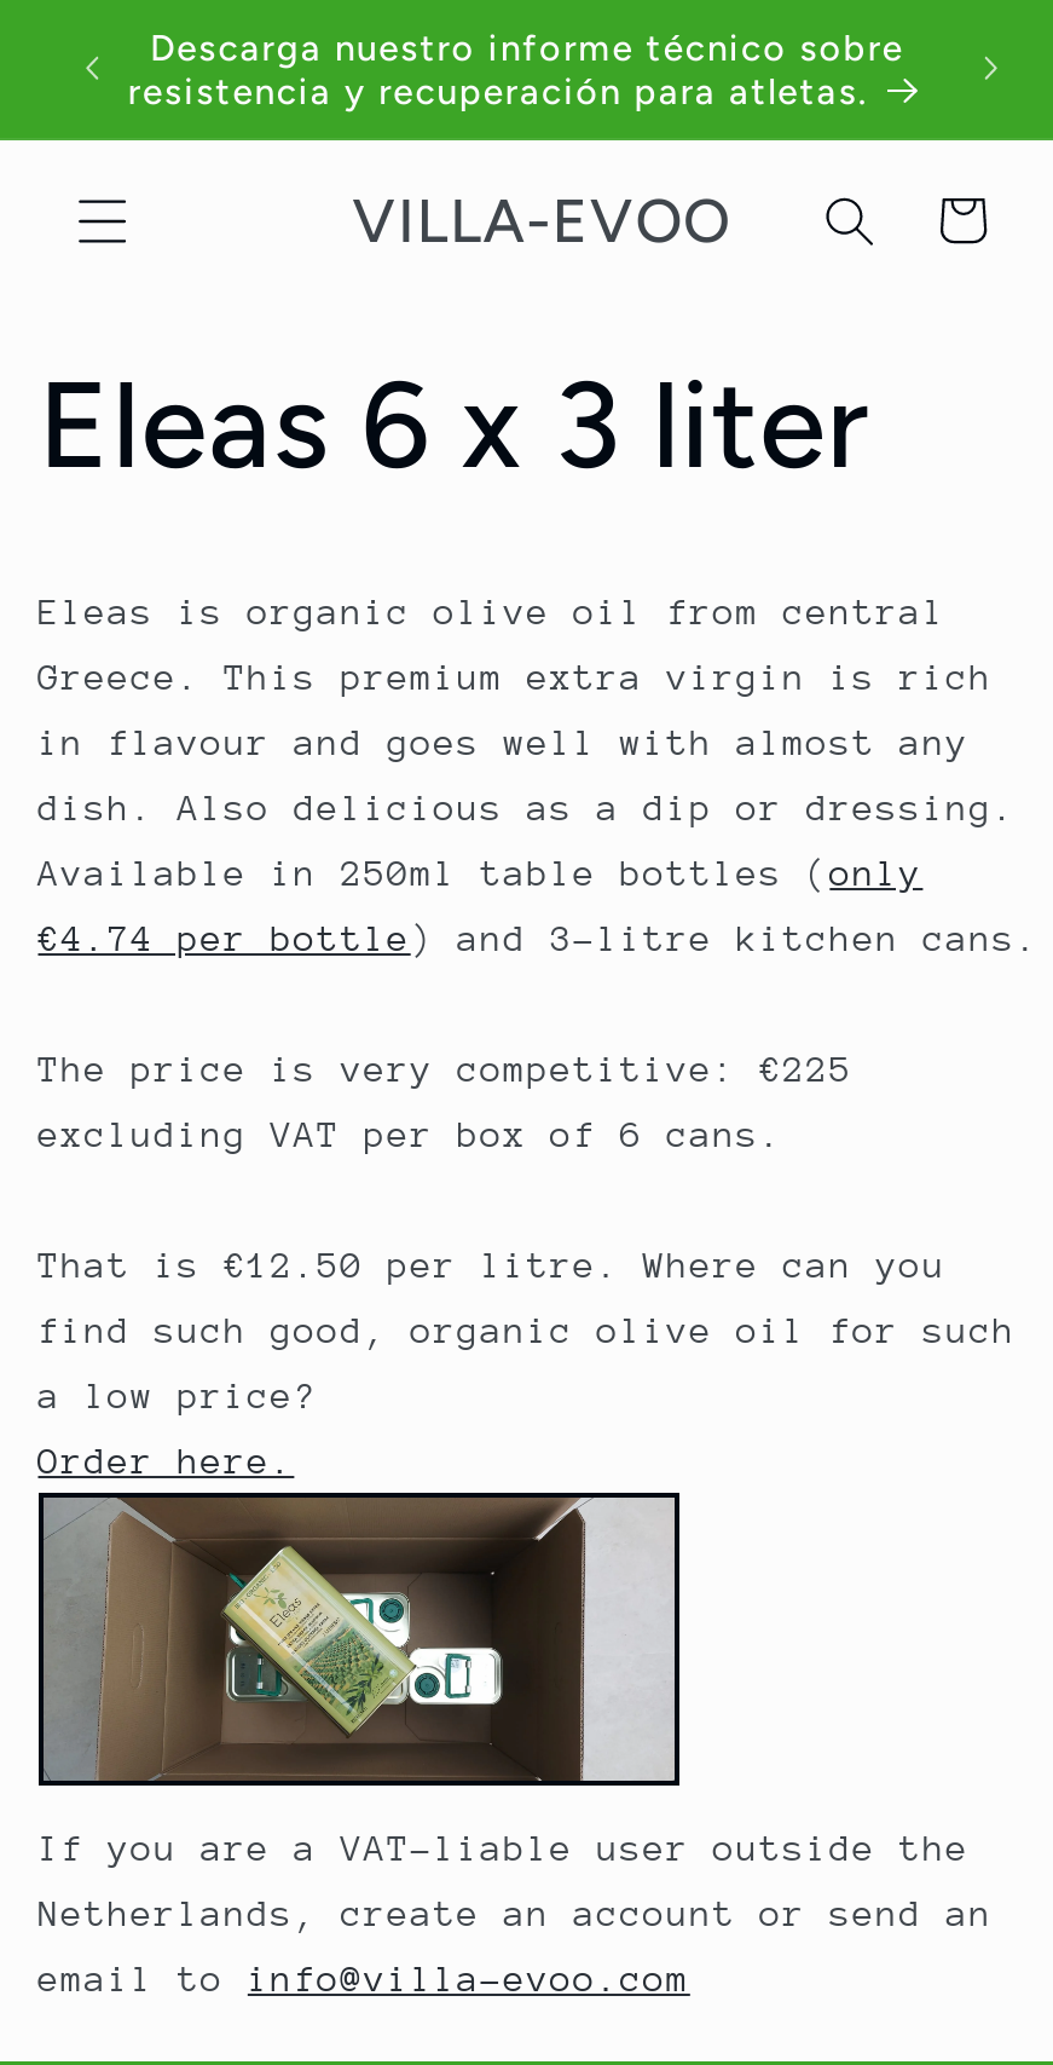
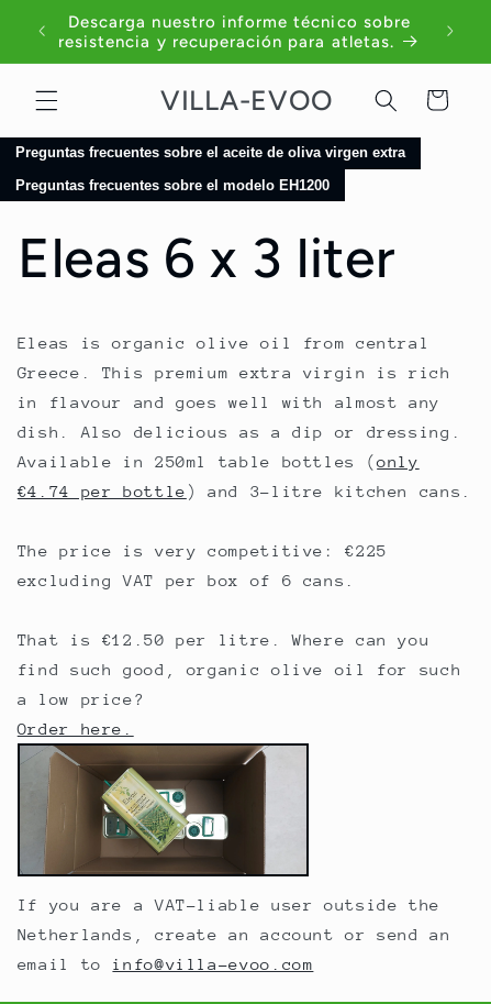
+ Preguntas frecuentes sobre el aceite de oliva virgen extra
+ Preguntas frecuentes sobre el modelo EH1200
